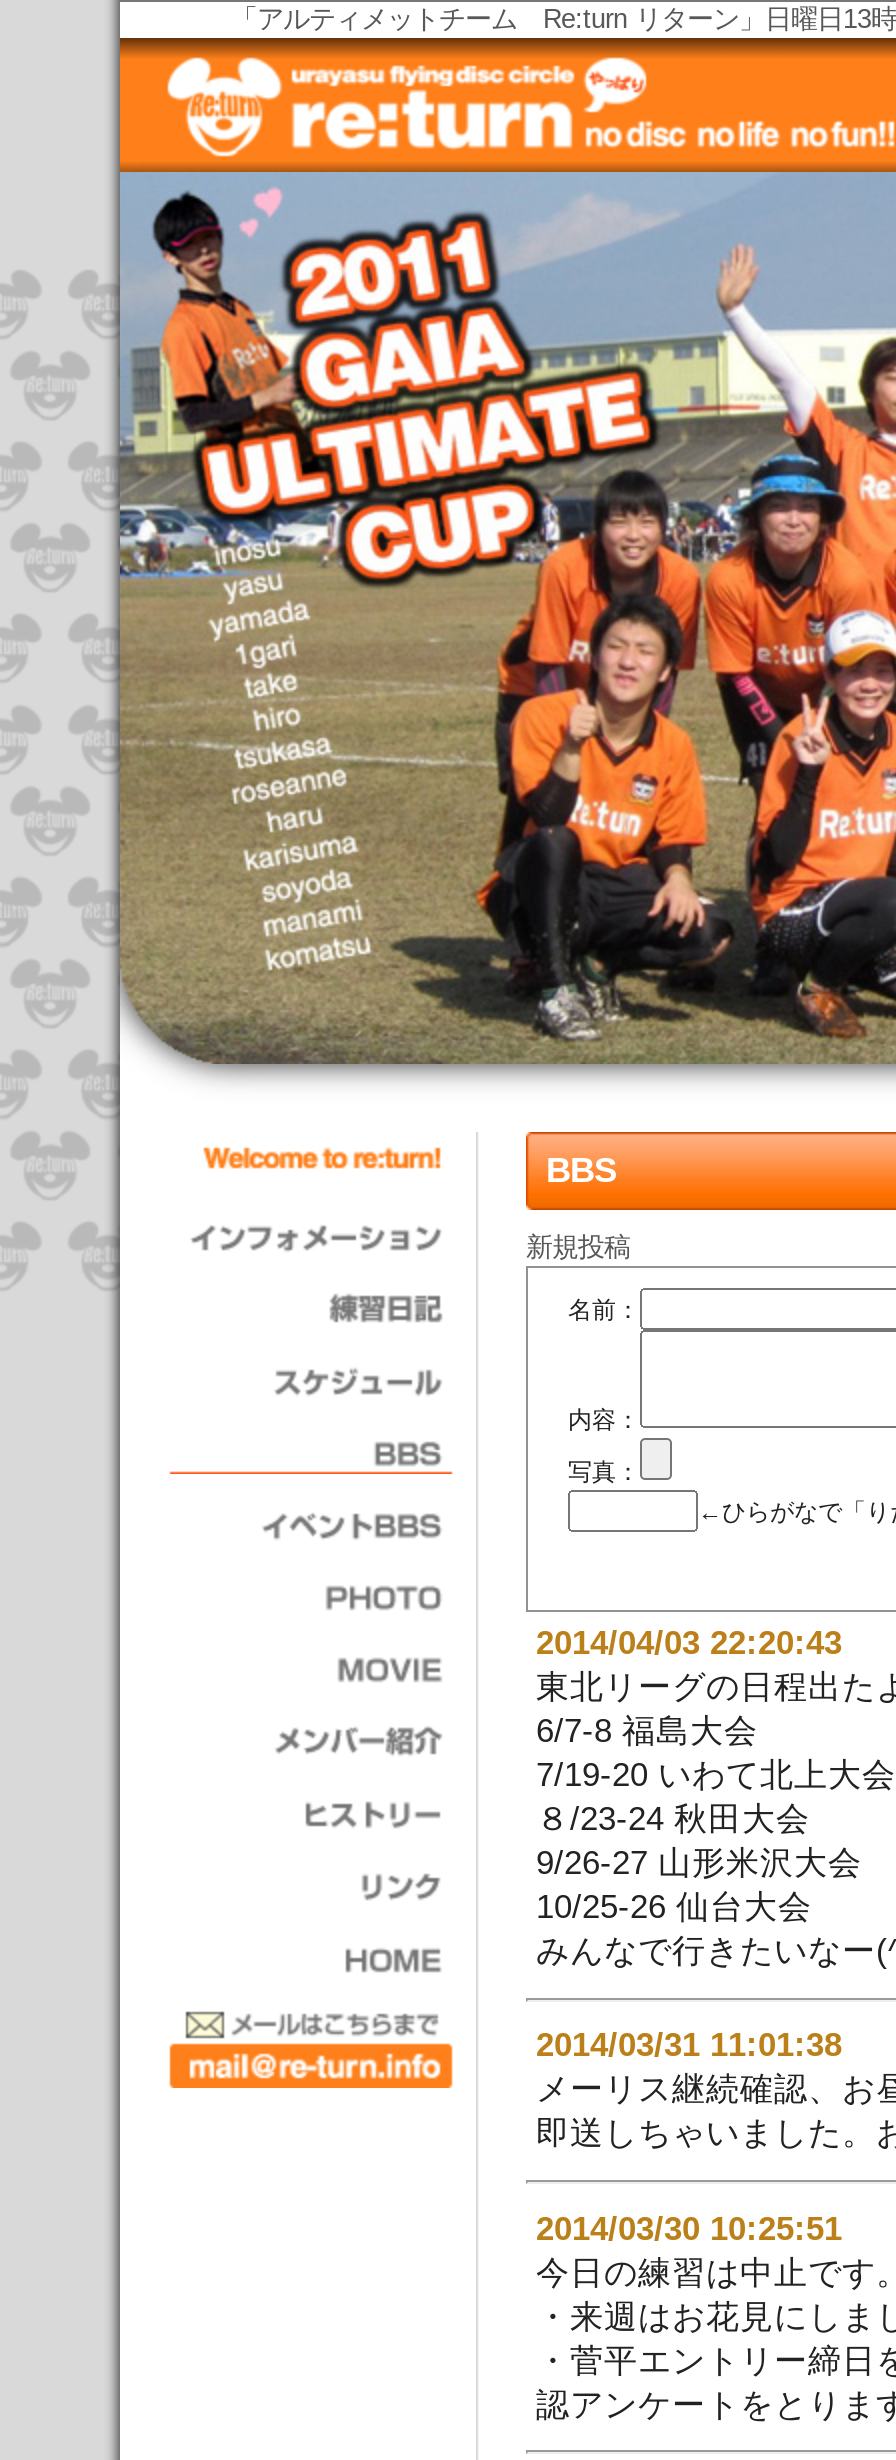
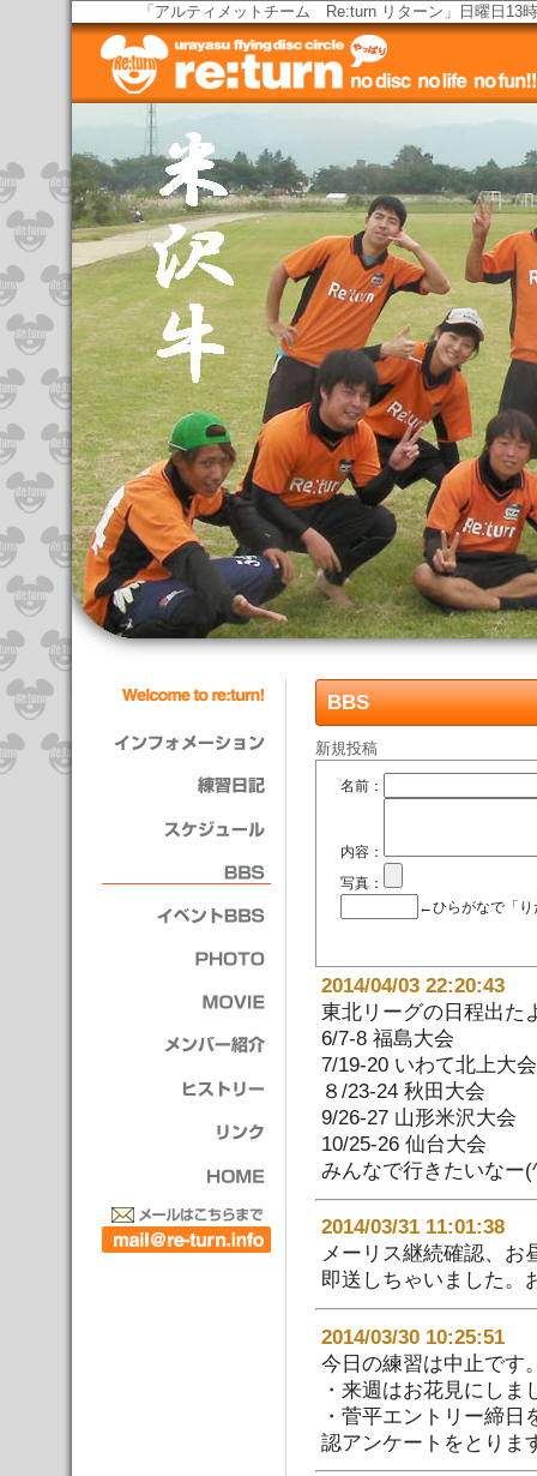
- [image]
+ [image]
